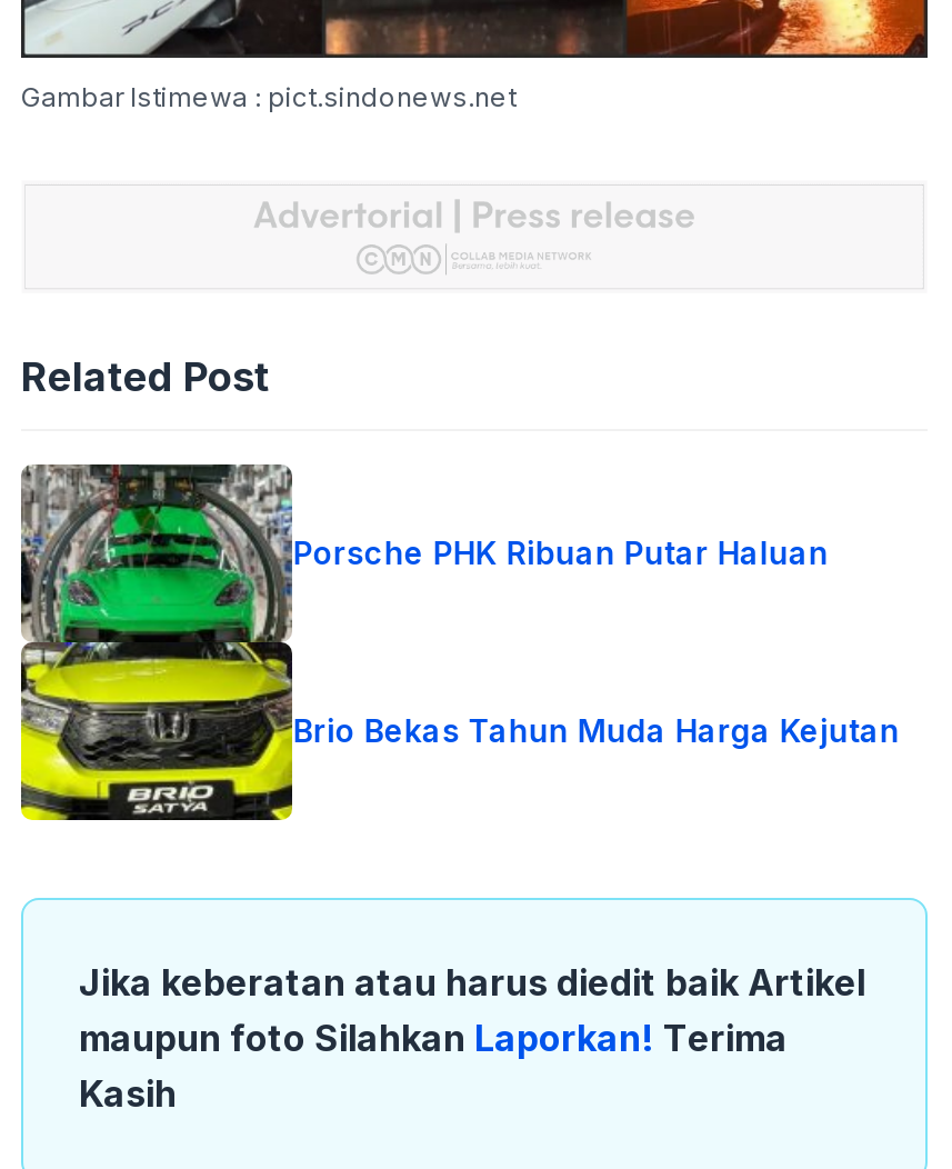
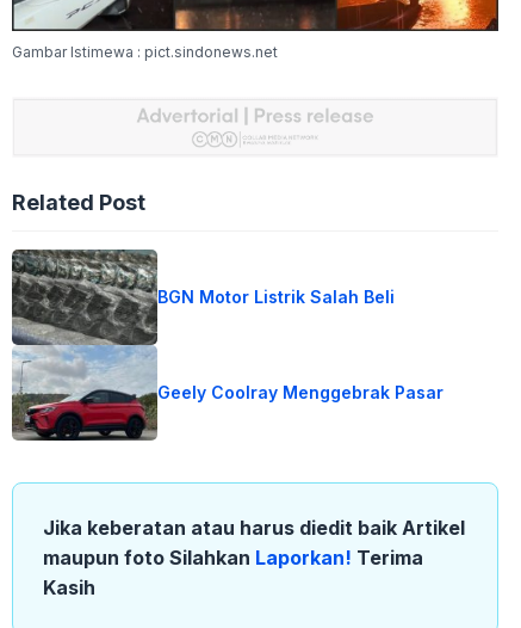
- [image]
- Porsche PHK Ribuan Putar Haluan
+ [image]
+ BGN Motor Listrik Salah Beli

- Brio Bekas Tahun Muda Harga Kejutan
+ Geely Coolray Menggebrak Pasar
